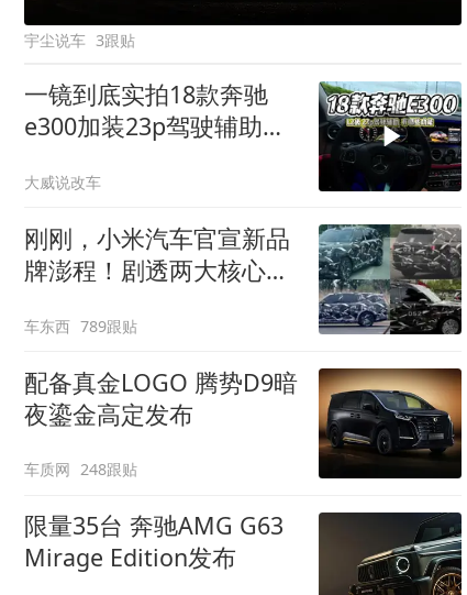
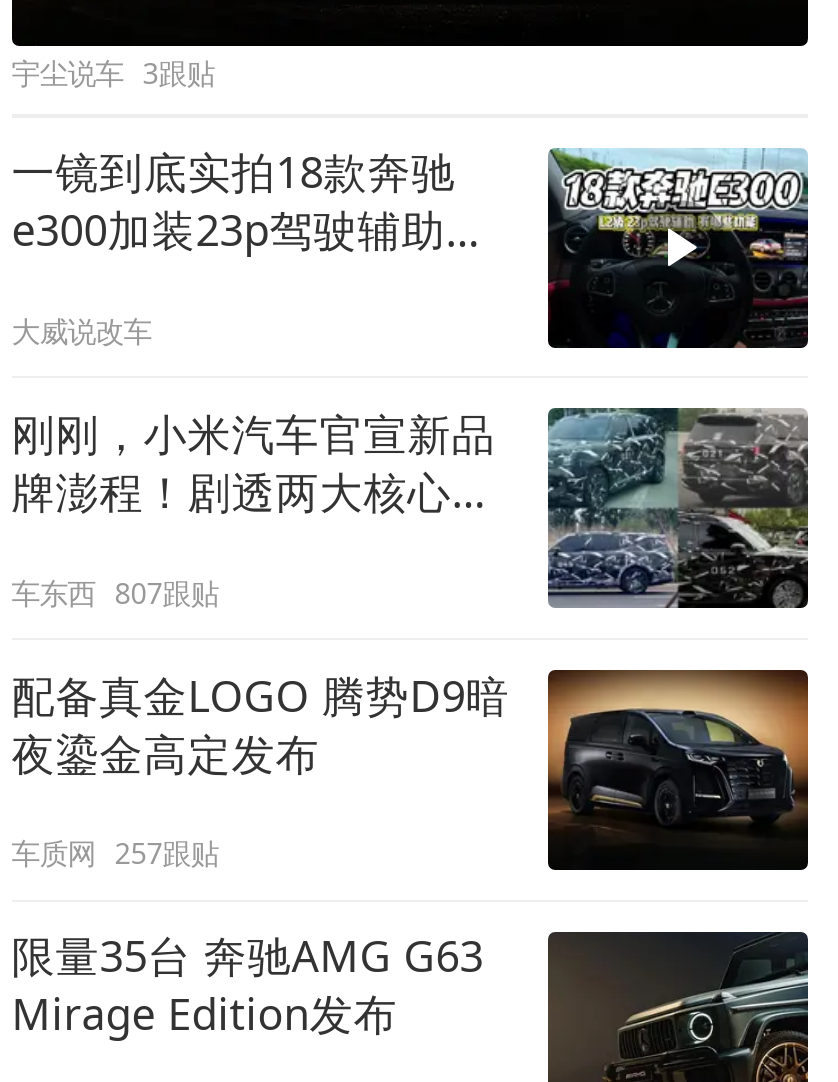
- 车东西 789跟贴
+ 车东西 807跟贴

- 车质网 248跟贴
+ 车质网 257跟贴
